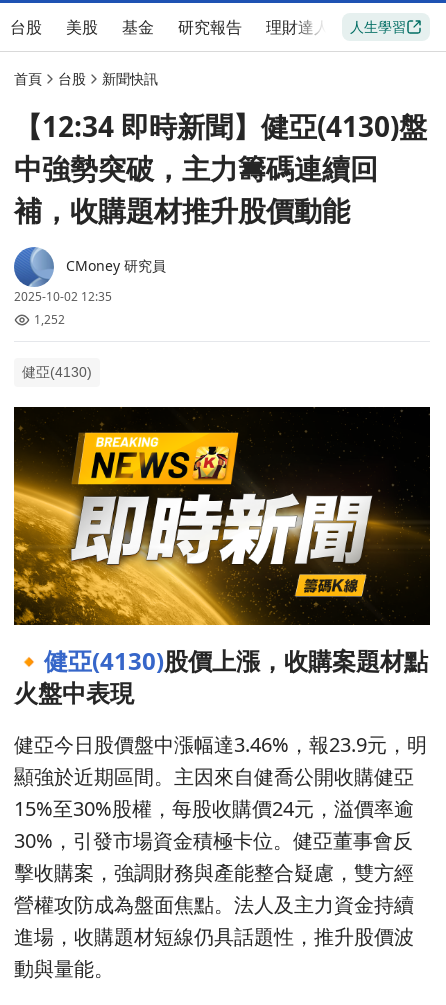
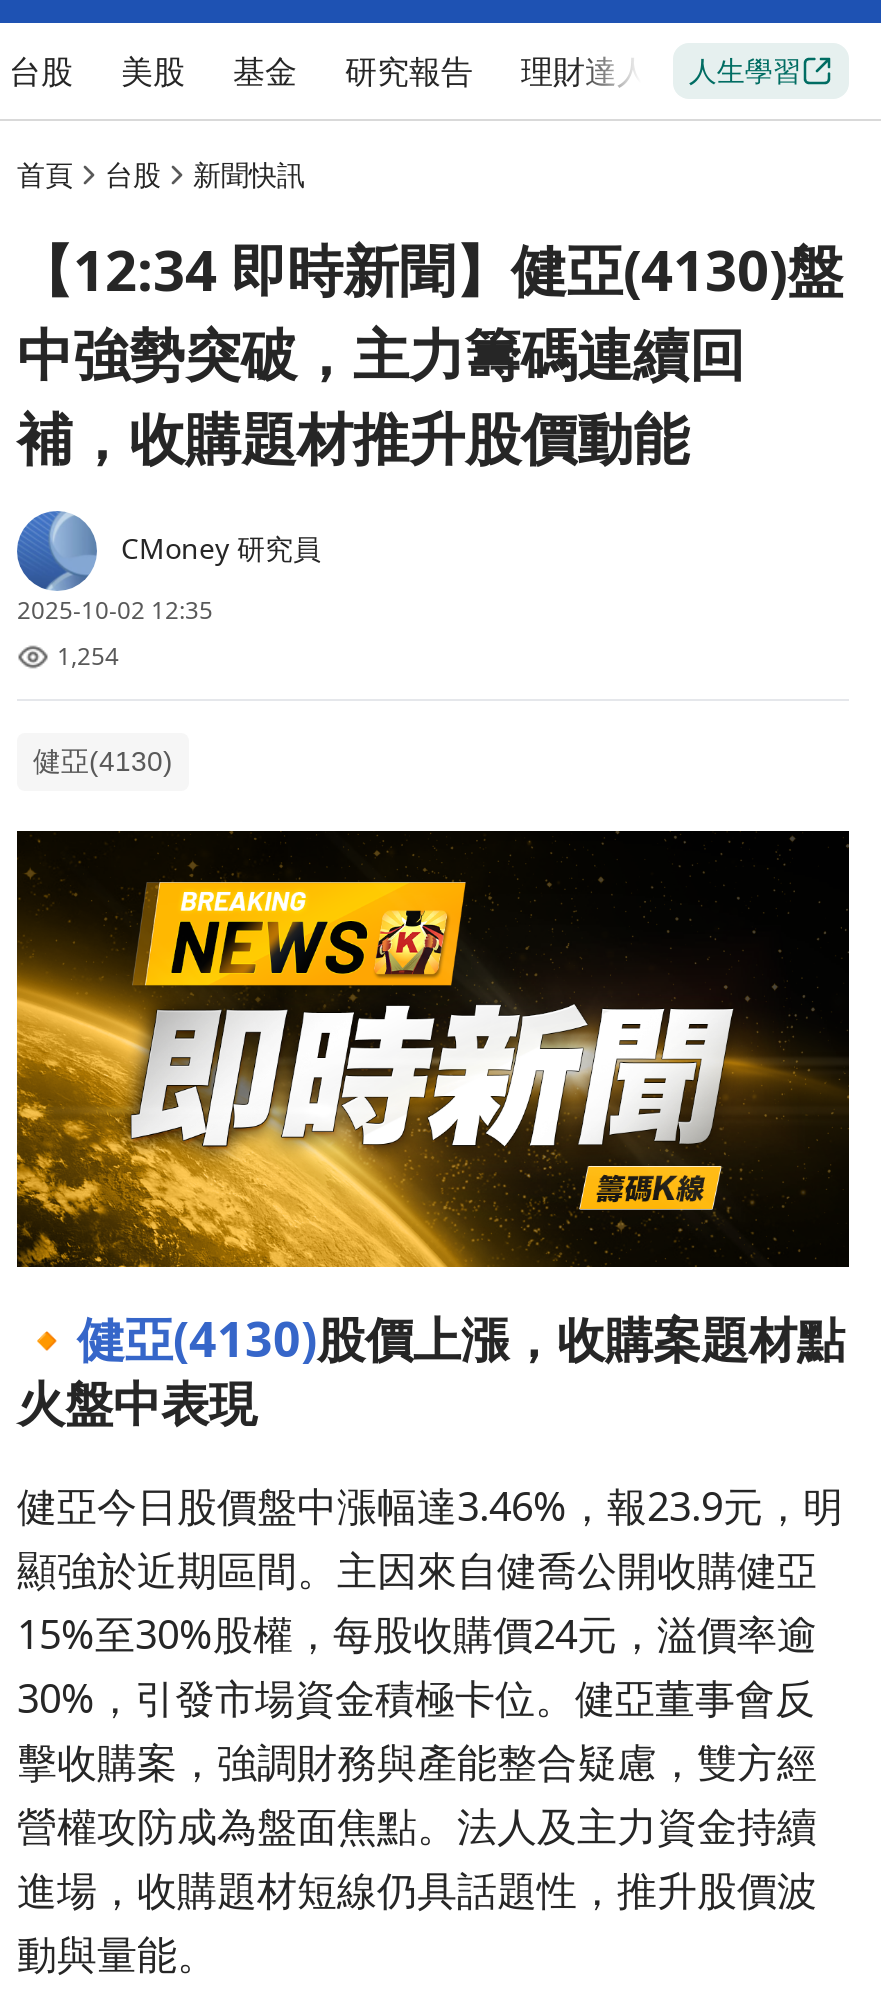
- 1,252
+ 1,254
